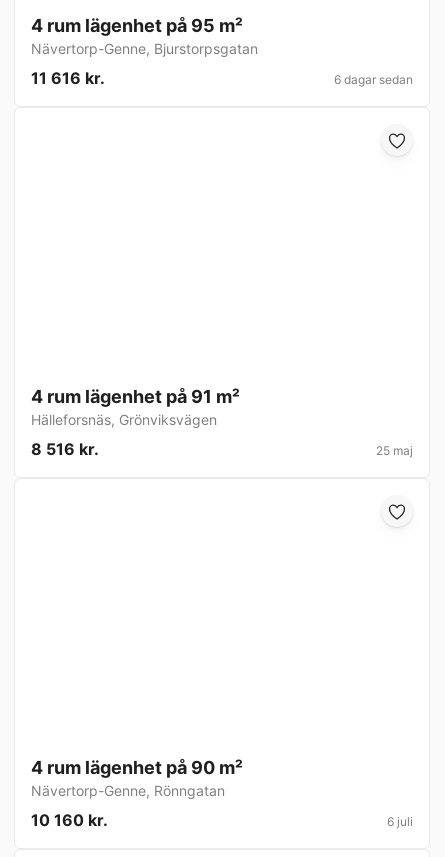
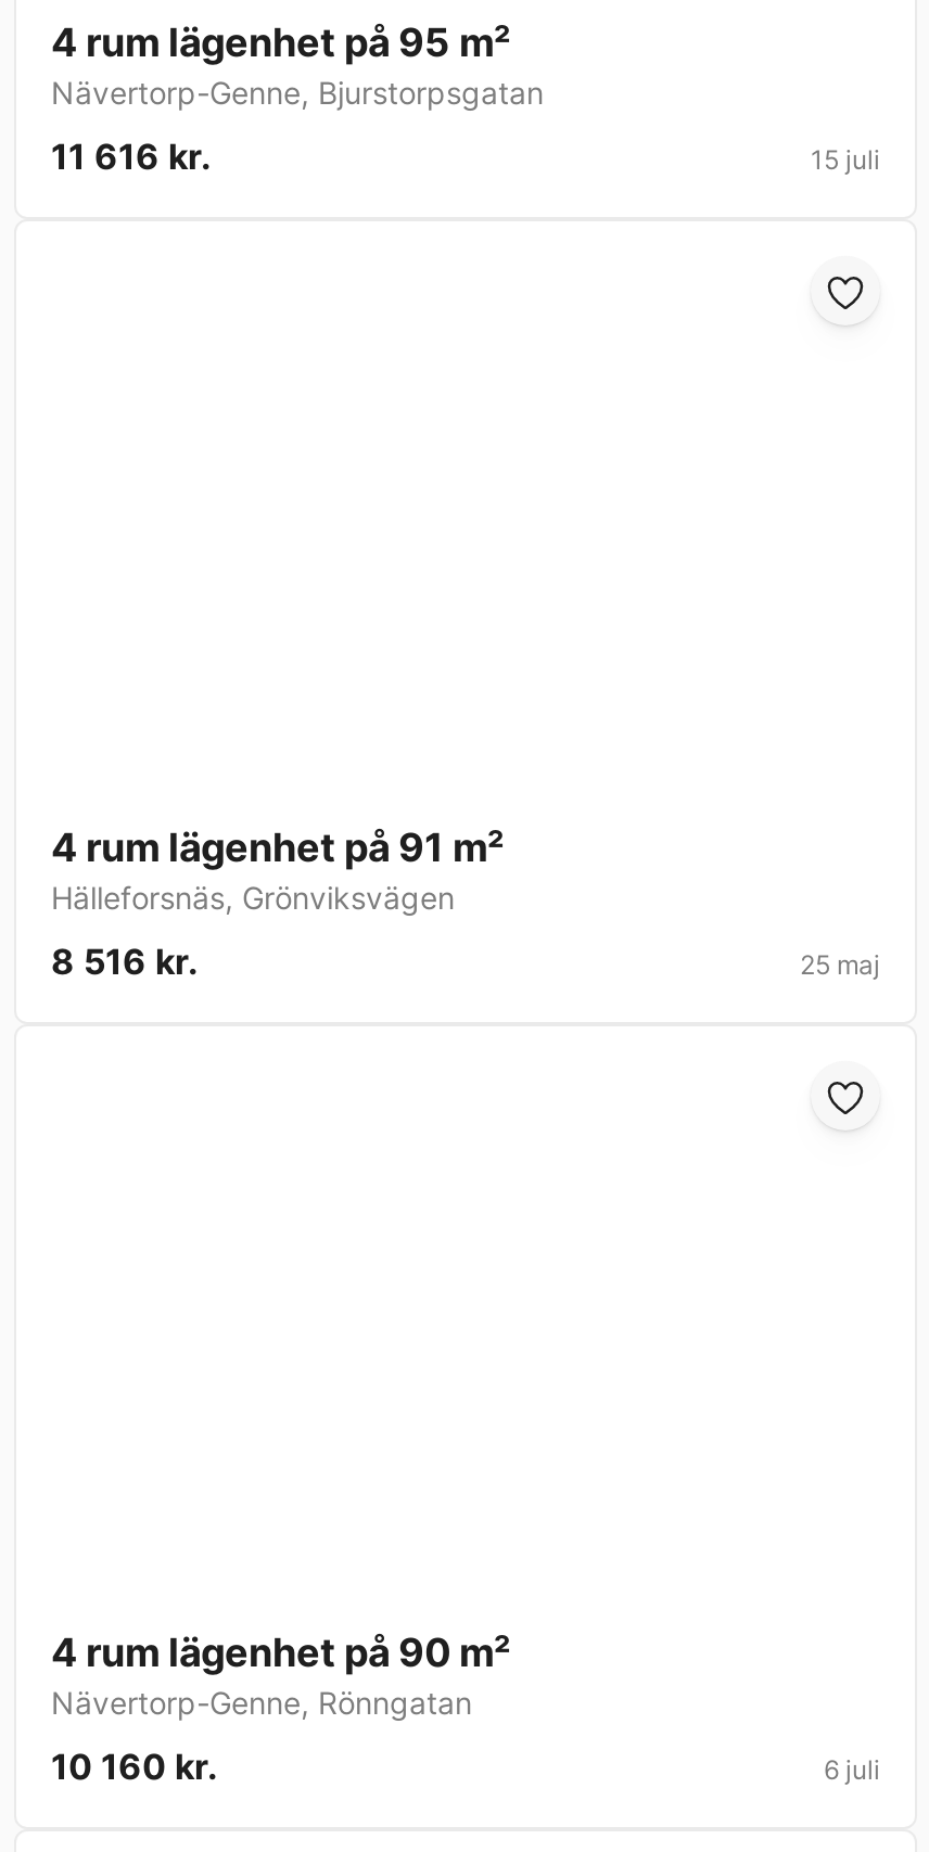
- 6 dagar sedan
+ 15 juli
